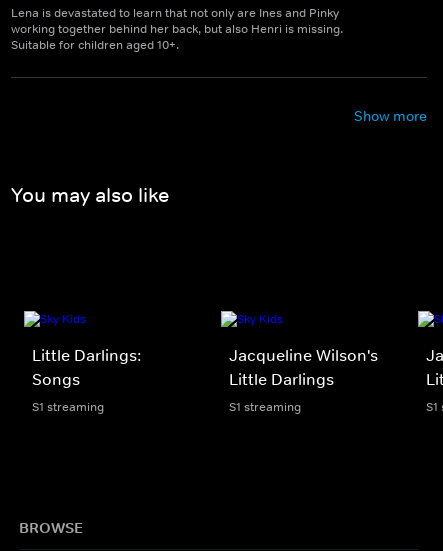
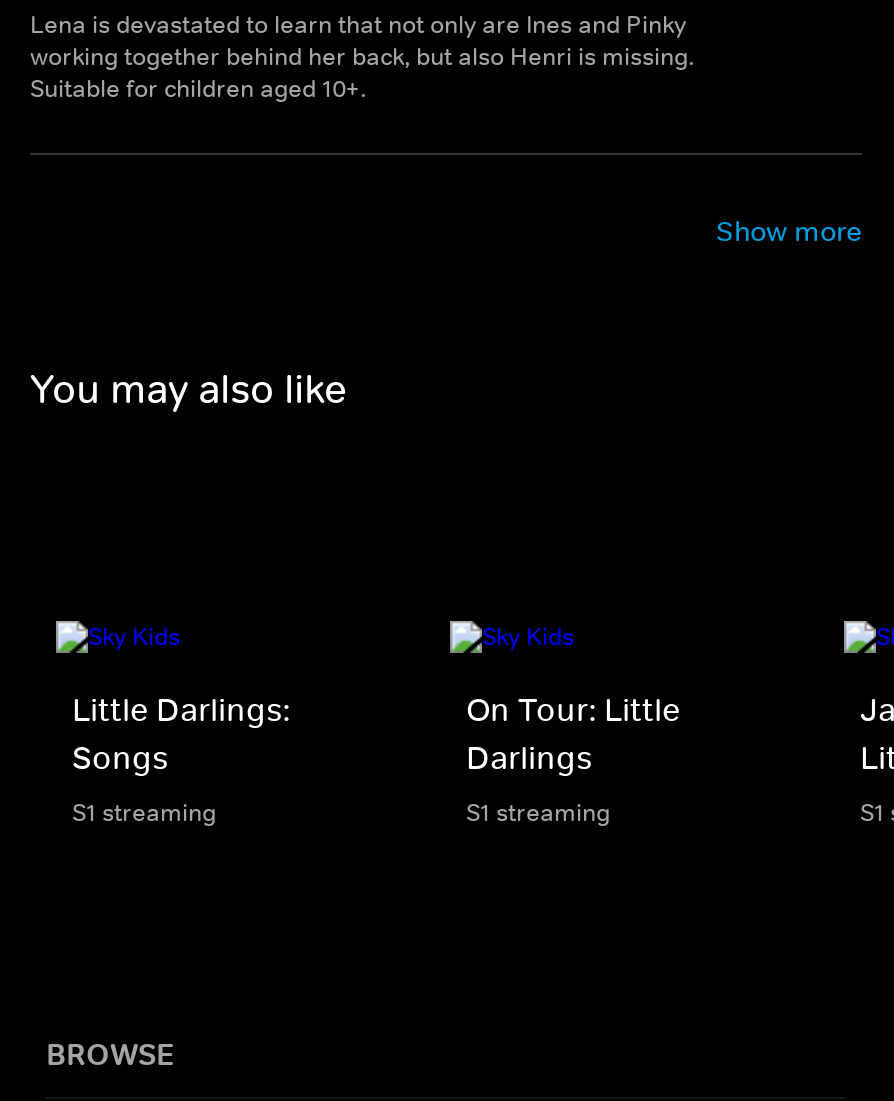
- Jacqueline Wilson's
- Little Darlings
+ On Tour: Little
+ Darlings
